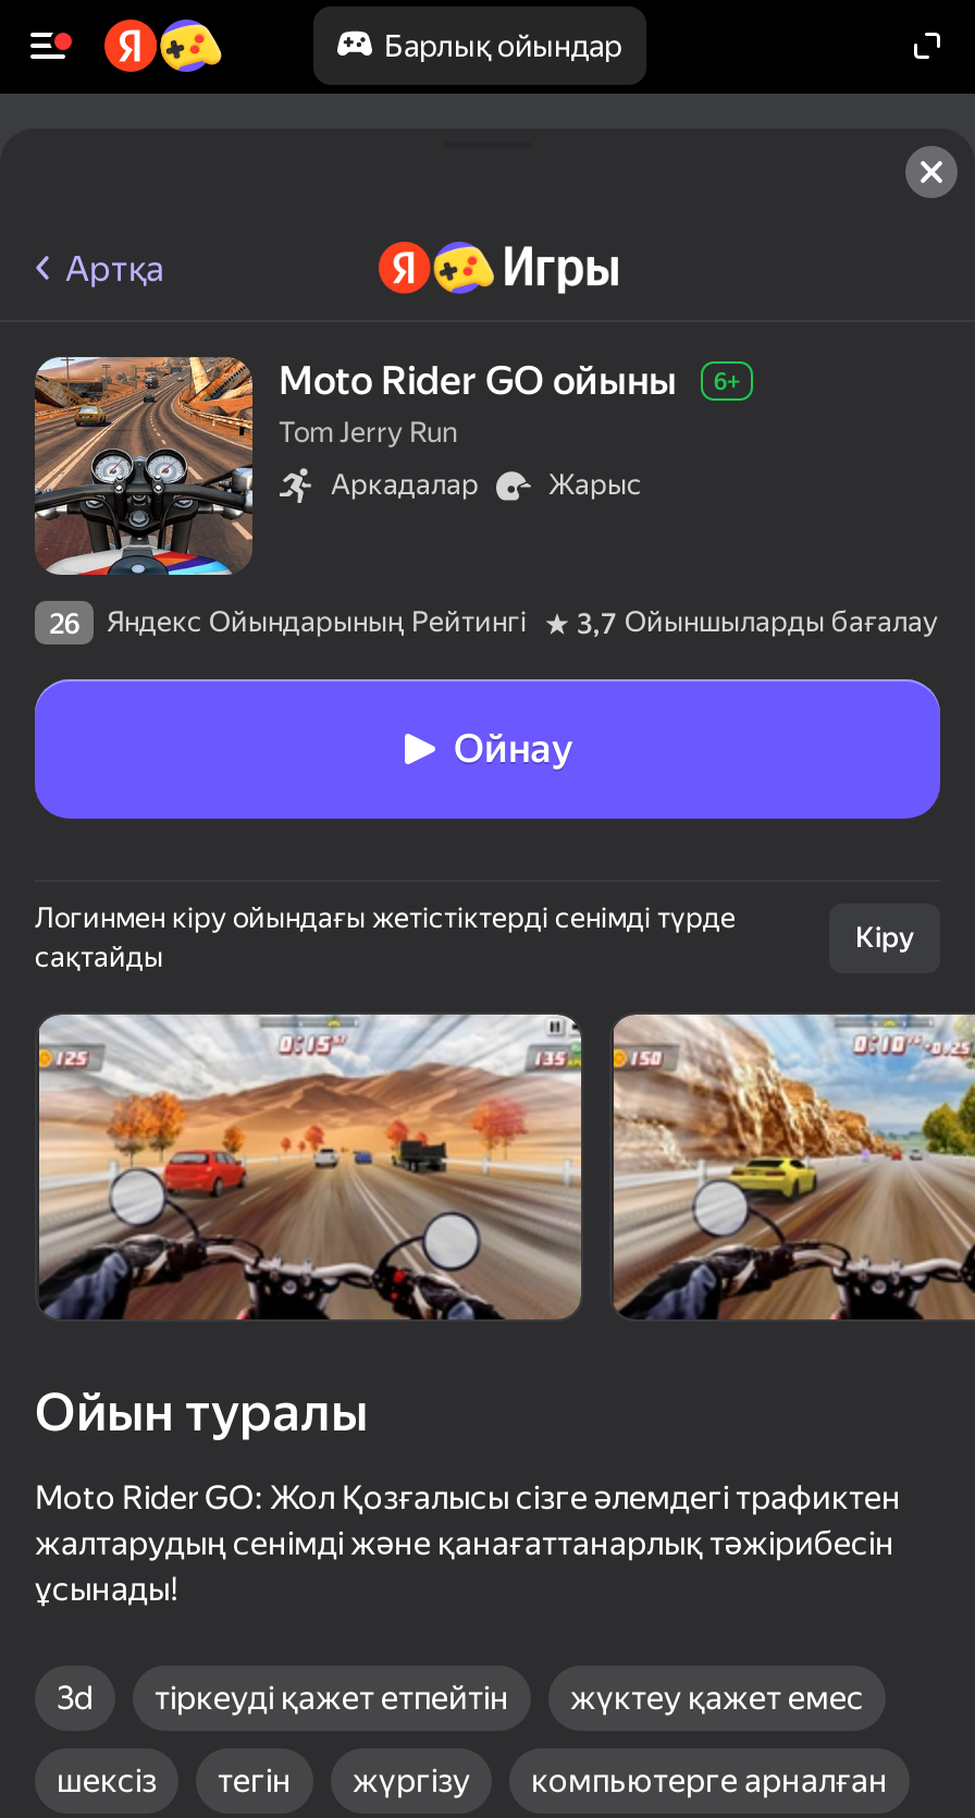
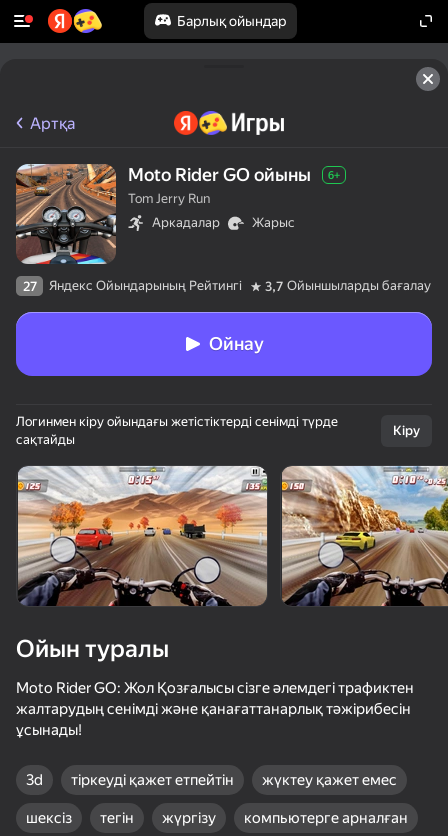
- 26 Яндекс Ойындарының Рейтингі 3,7 Ойыншыларды бағалау
+ 27 Яндекс Ойындарының Рейтингі 3,7 Ойыншыларды бағалау
